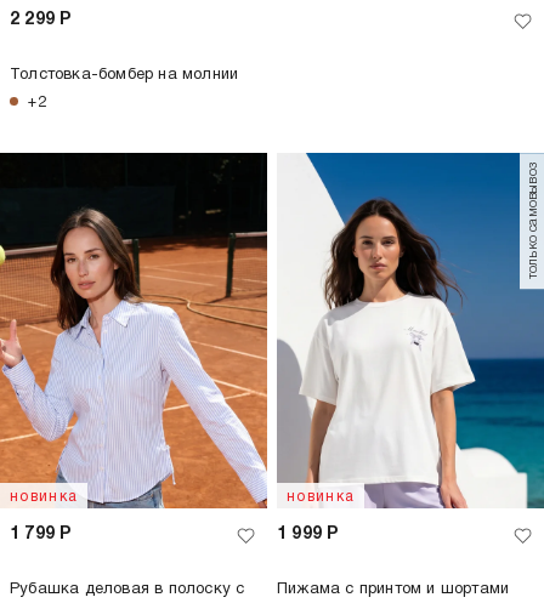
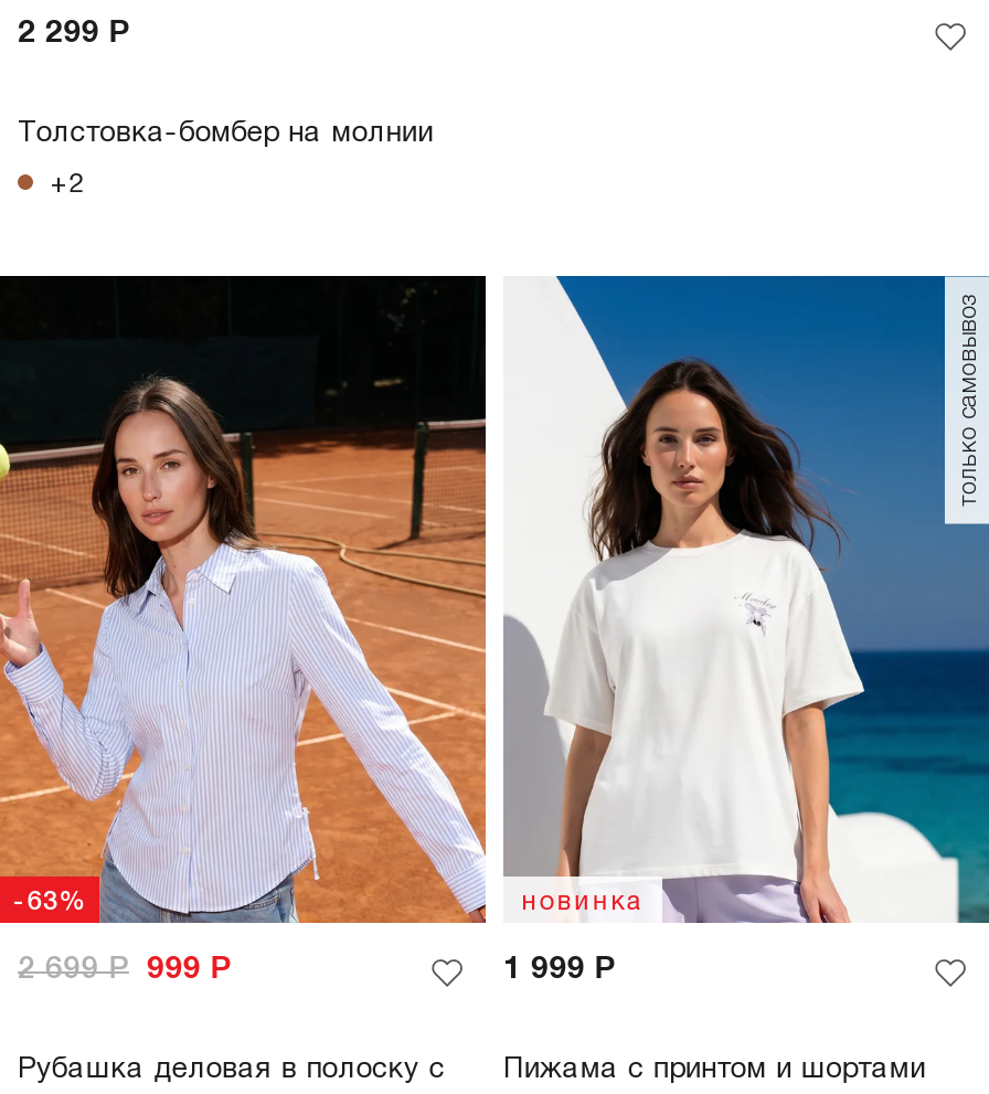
- новинка
+ -63%

- 1 799 Р
+ 2 699Р
+ 999 Р
